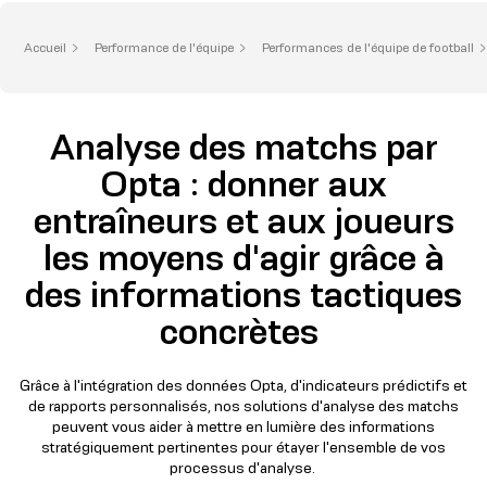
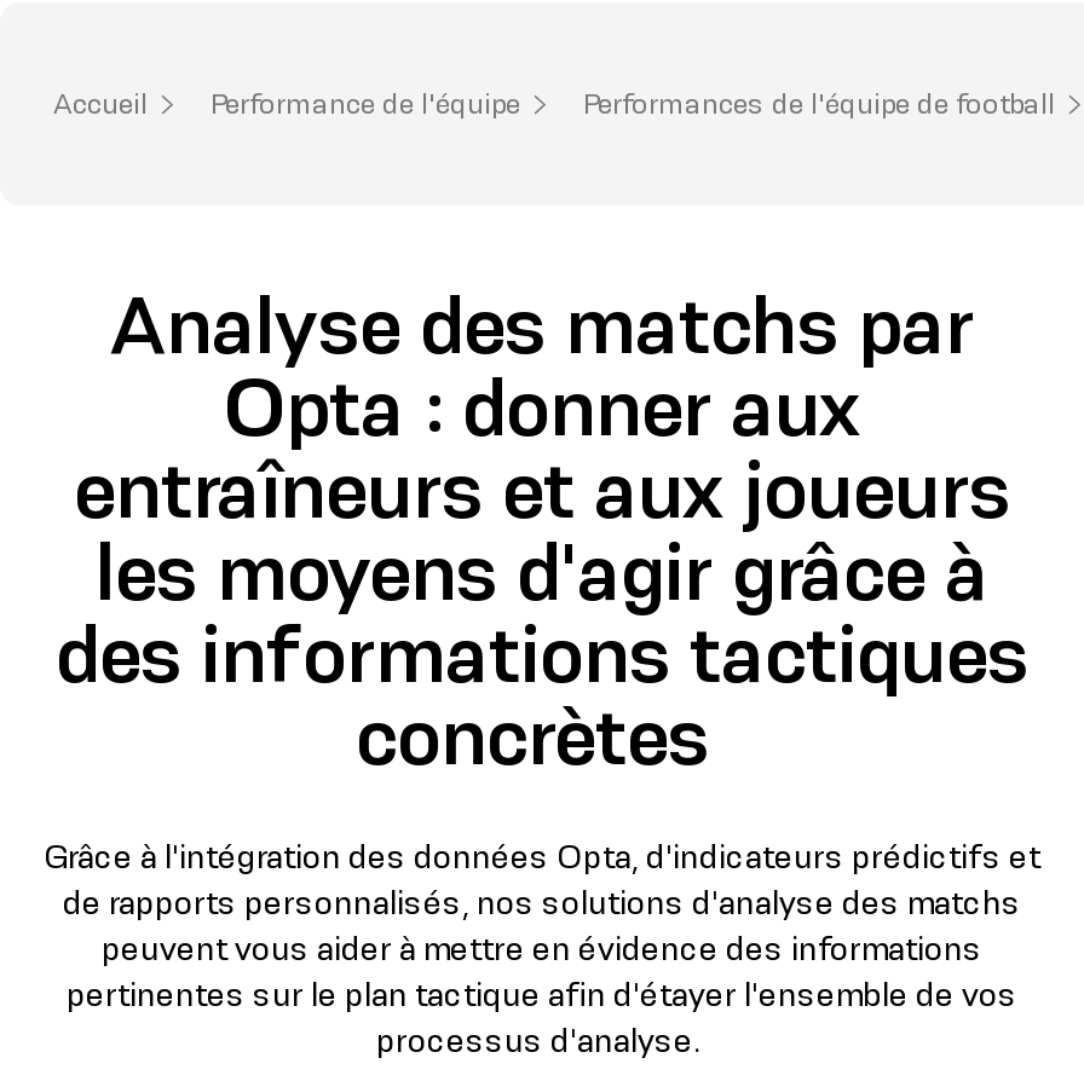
- peuvent vous aider à mettre en lumière des informations
- stratégiquement pertinentes pour étayer l'ensemble de vos
+ peuvent vous aider à mettre en évidence des informations
+ pertinentes sur le plan tactique afin d'étayer l'ensemble de vos
